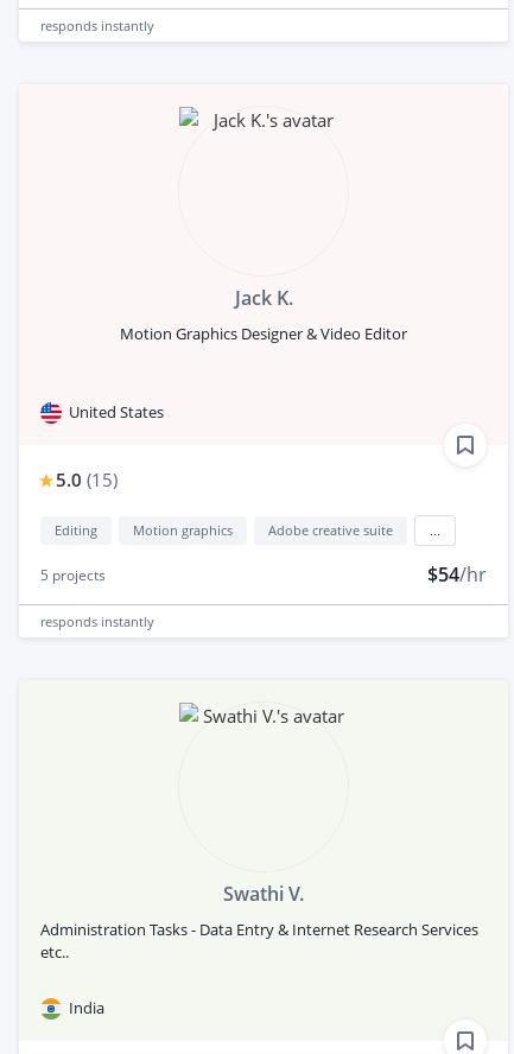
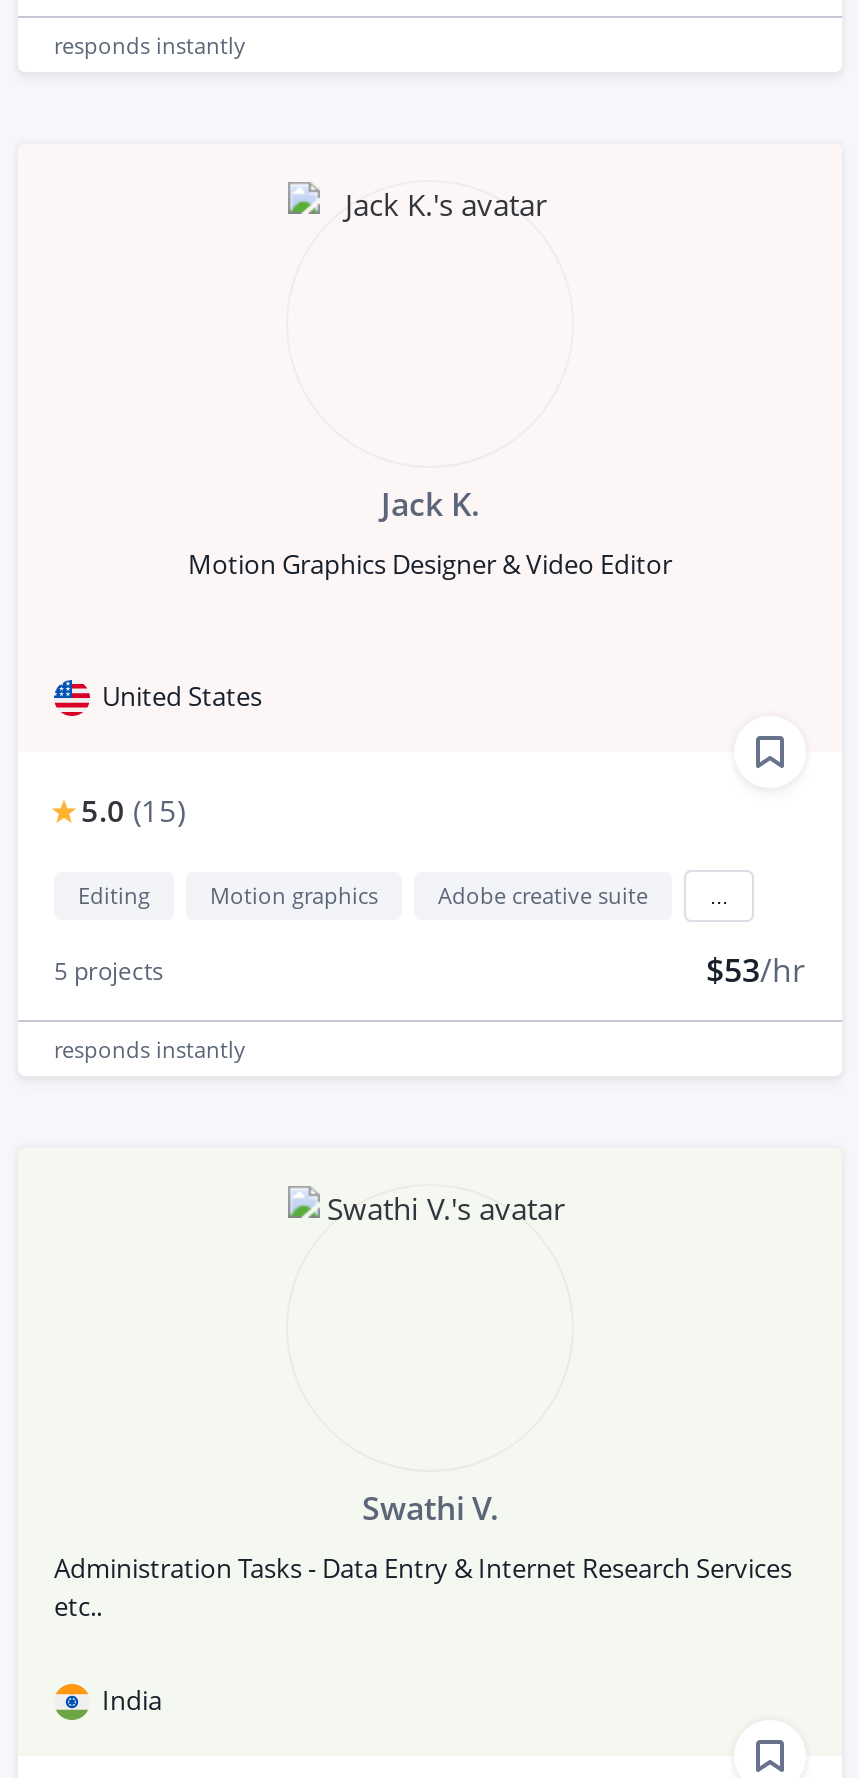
- $54/hr
+ $53/hr
